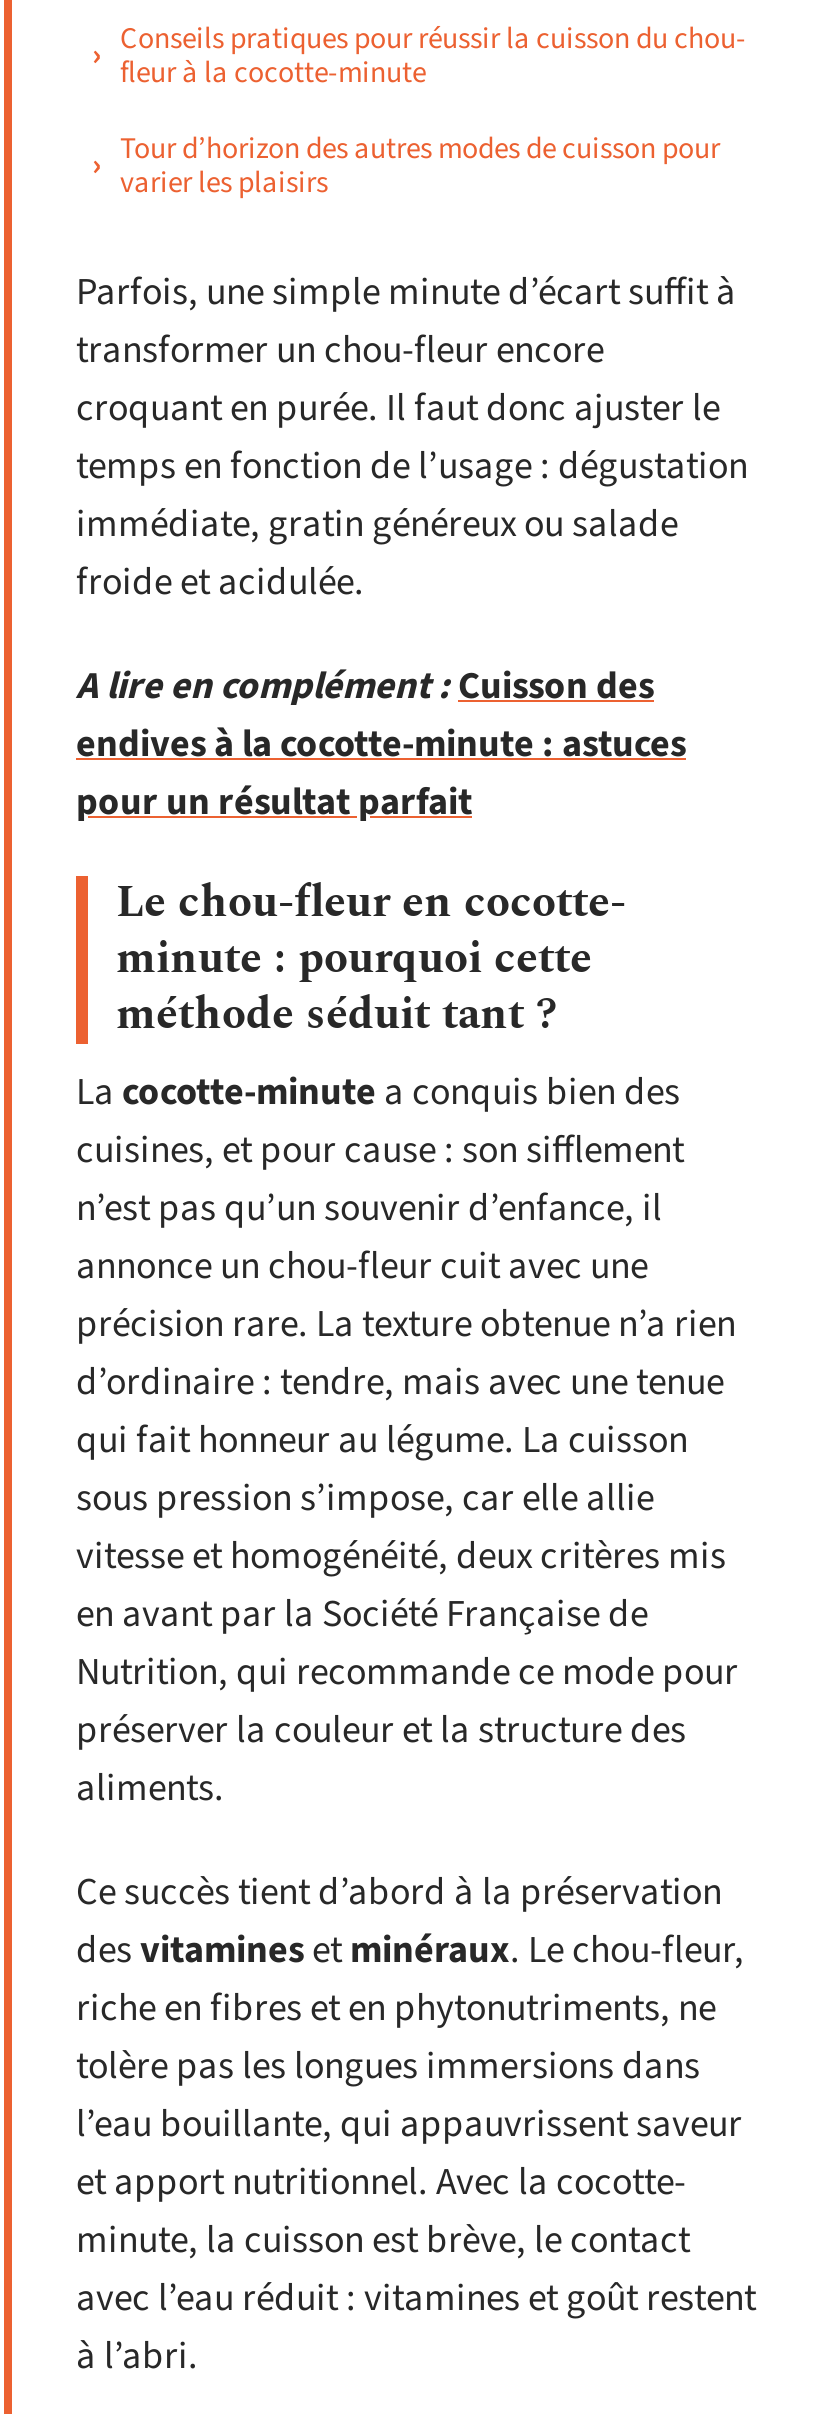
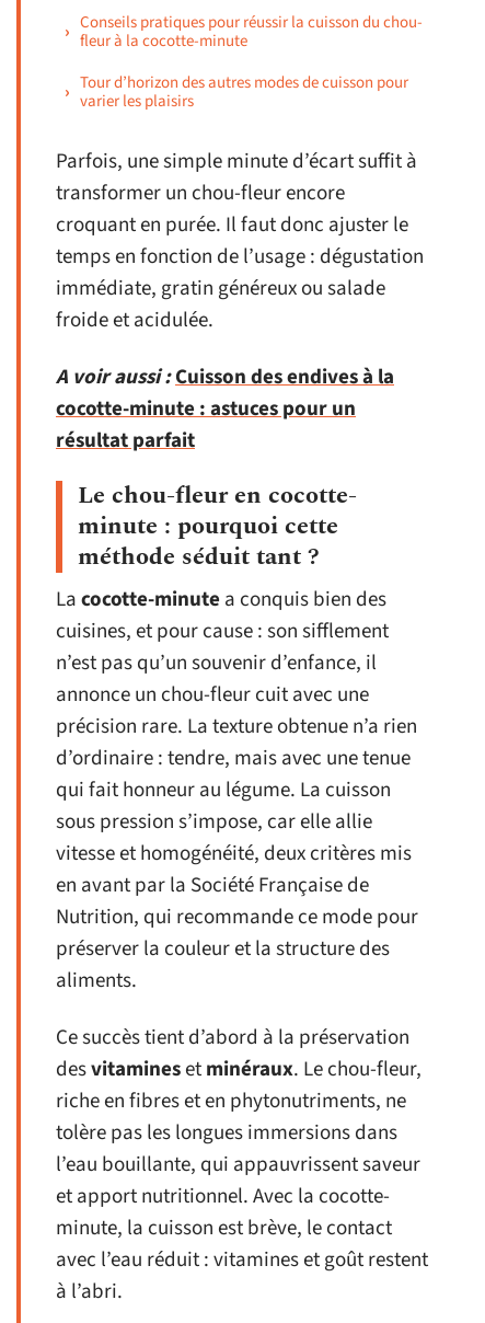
- A lire en complément : Cuisson des
- endives à la cocotte-minute : astuces
- pour un résultat parfait
+ A voir aussi : Cuisson des endives à la
+ cocotte-minute : astuces pour un
+ résultat parfait
